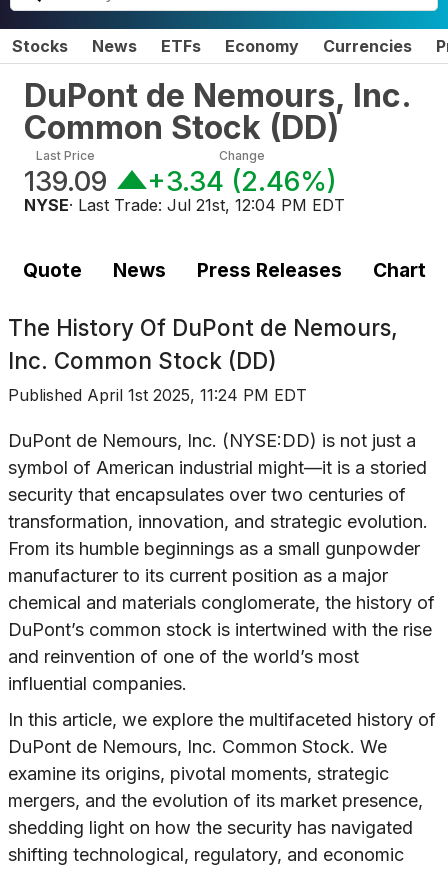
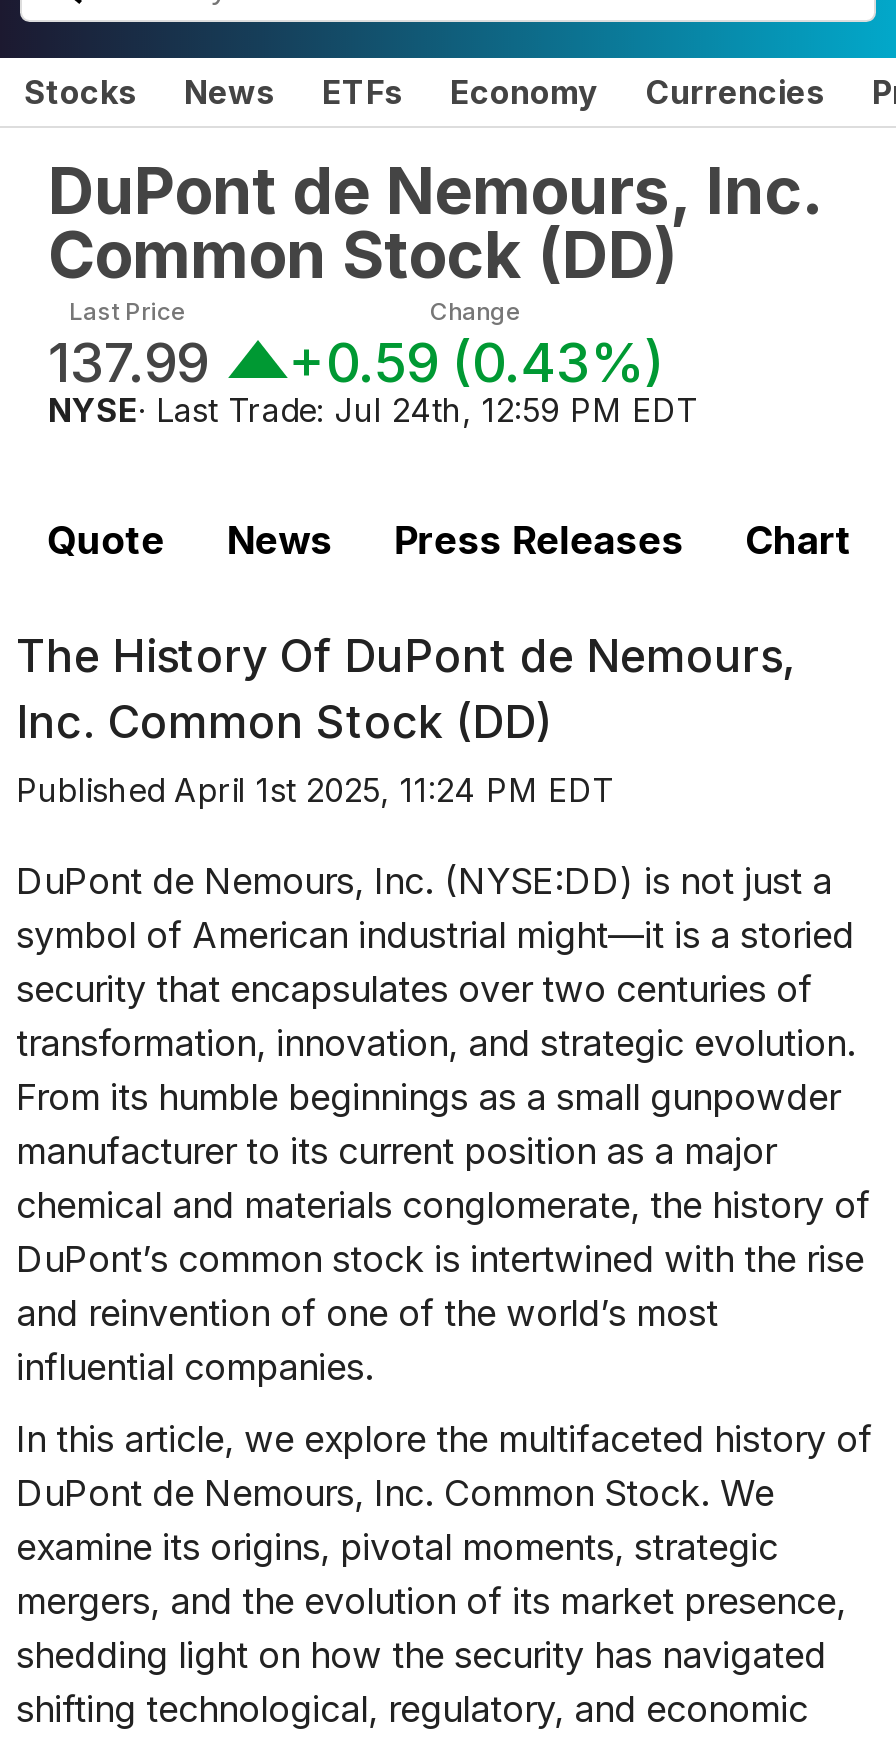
- 139.09
+ 137.99

- +3.34 (2.46%)
+ +0.59 (0.43%)

- NYSE · Last Trade: Jul 21st, 12:04 PM EDT
+ NYSE · Last Trade: Jul 24th, 12:59 PM EDT
